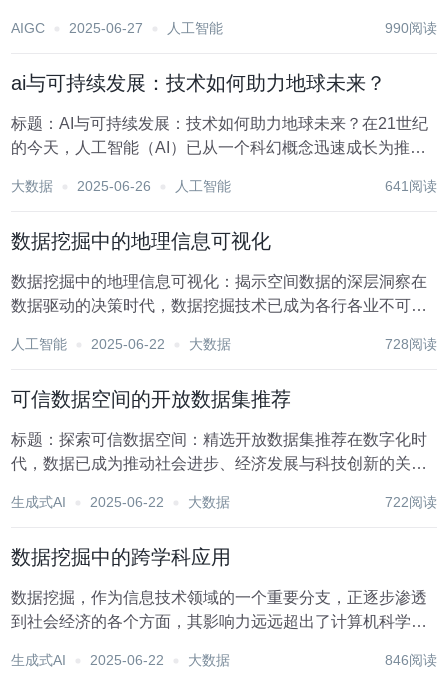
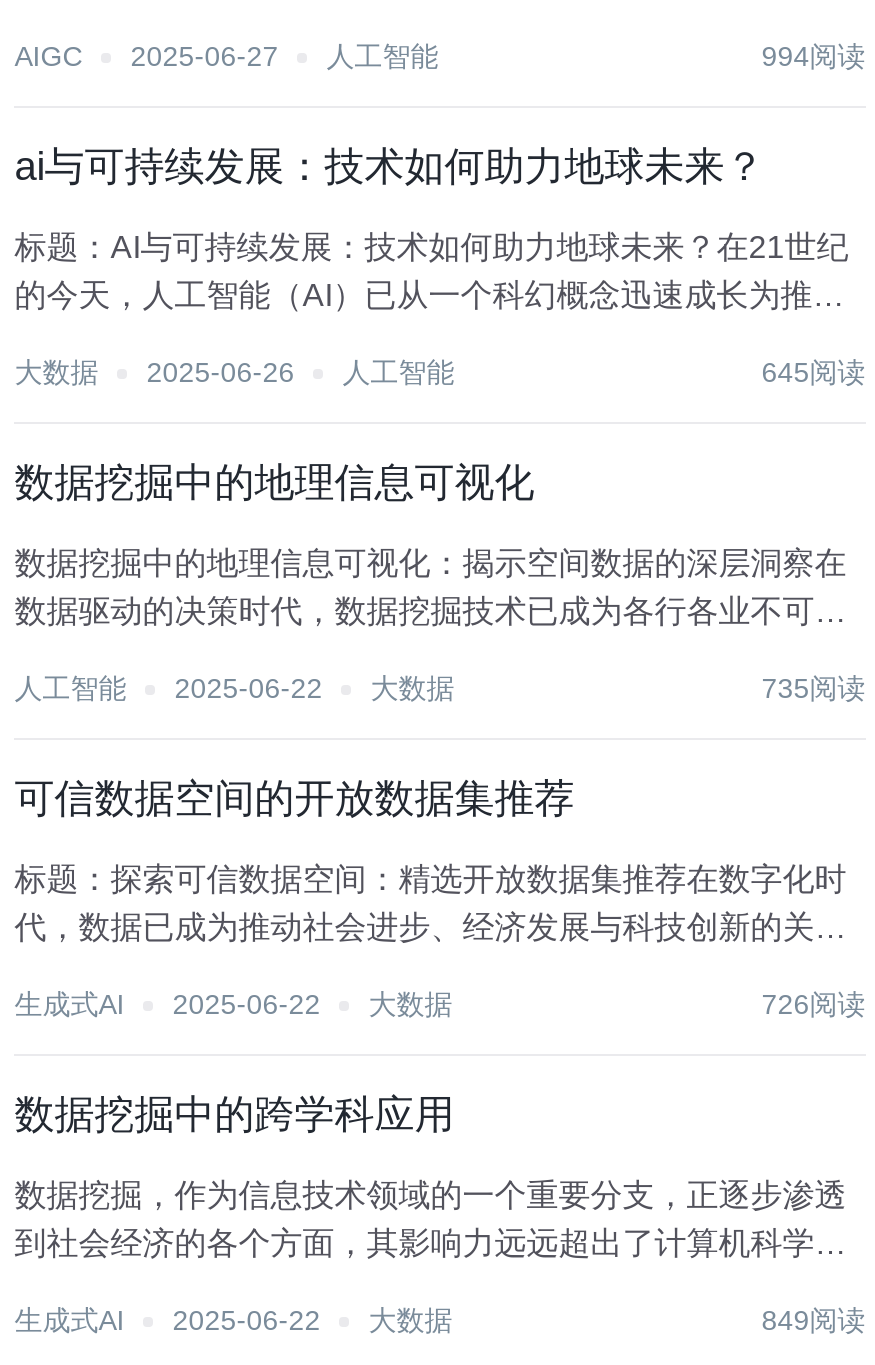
- 990阅读
+ 994阅读

- 641阅读
+ 645阅读

- 728阅读
+ 735阅读

- 722阅读
+ 726阅读

- 846阅读
+ 849阅读
